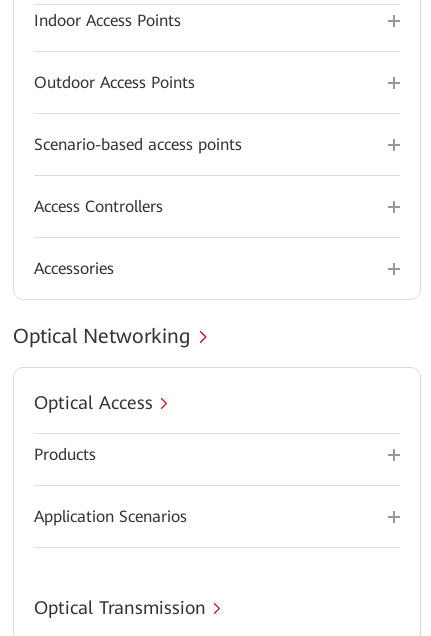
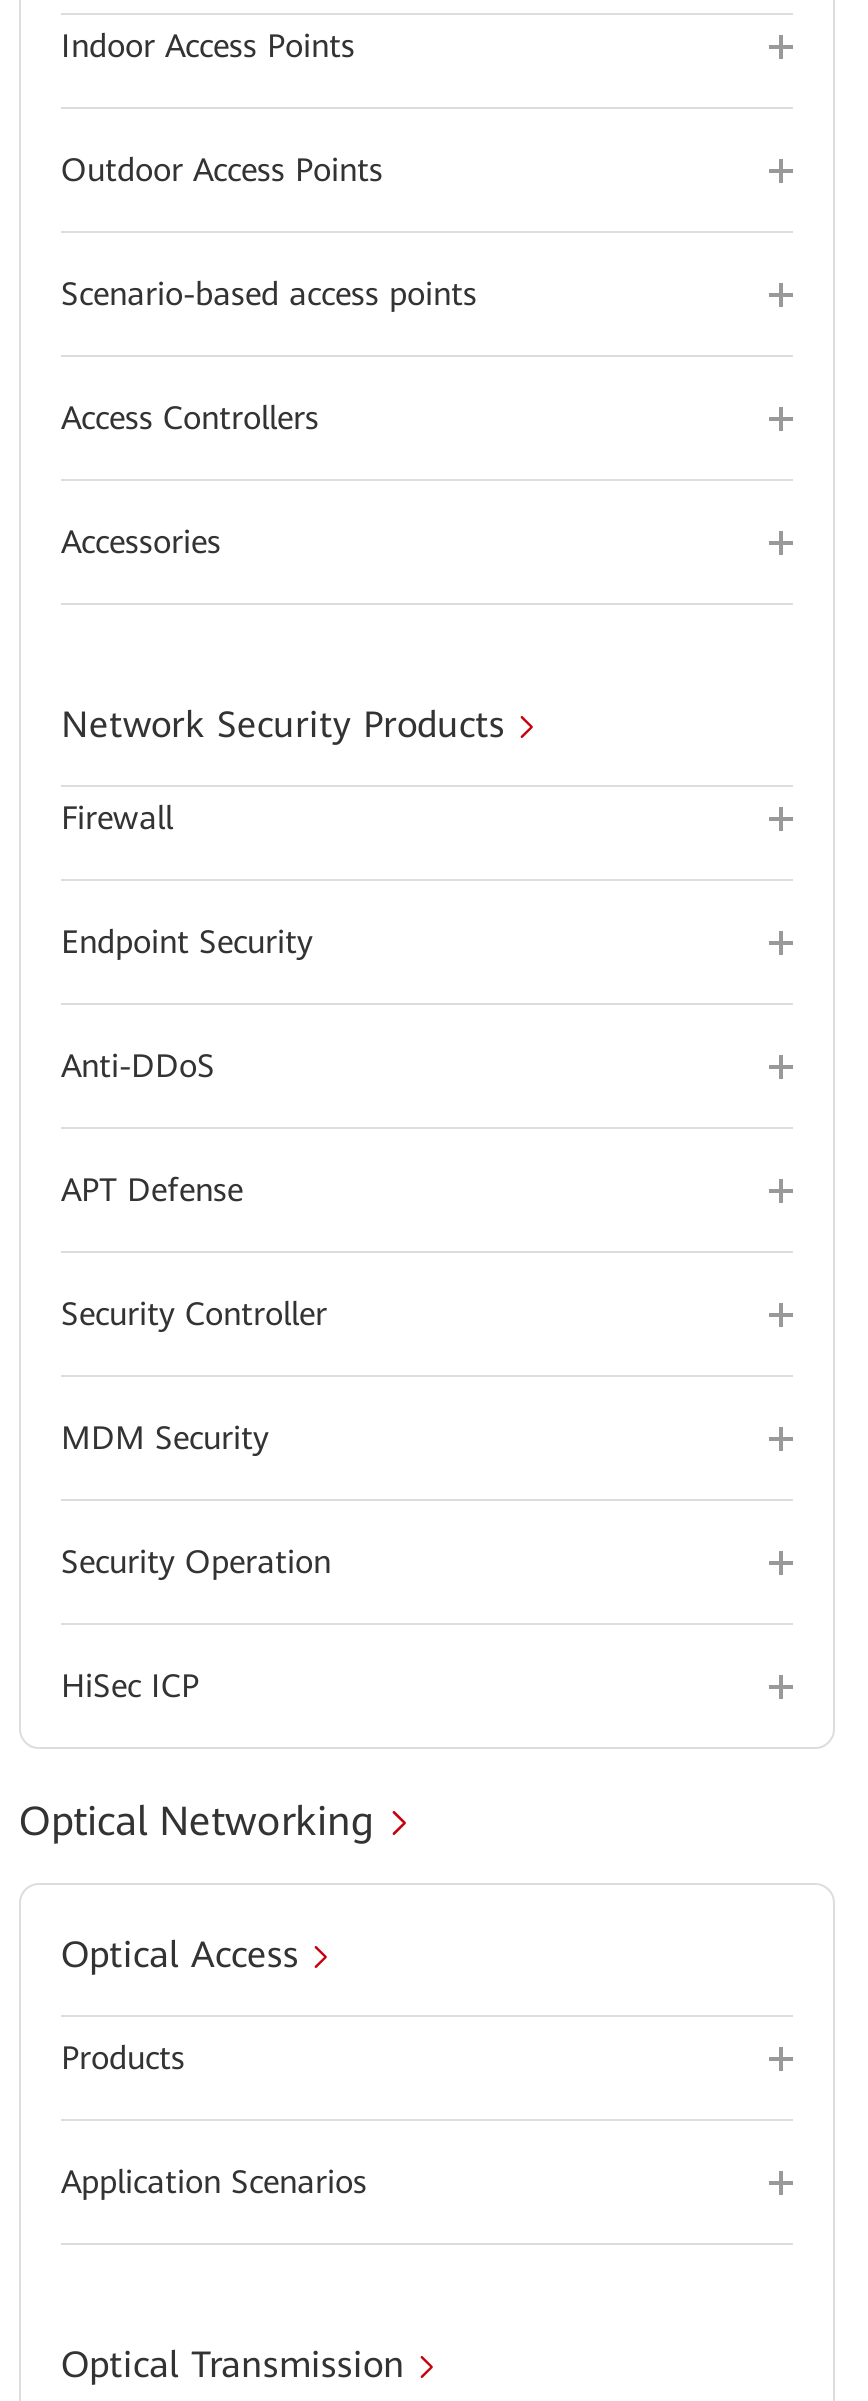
+ Network Security Products
+ Firewall
+ Endpoint Security
+ Anti-DDoS
+ APT Defense
+ Security Controller
+ MDM Security
+ Security Operation
+ HiSec ICP
